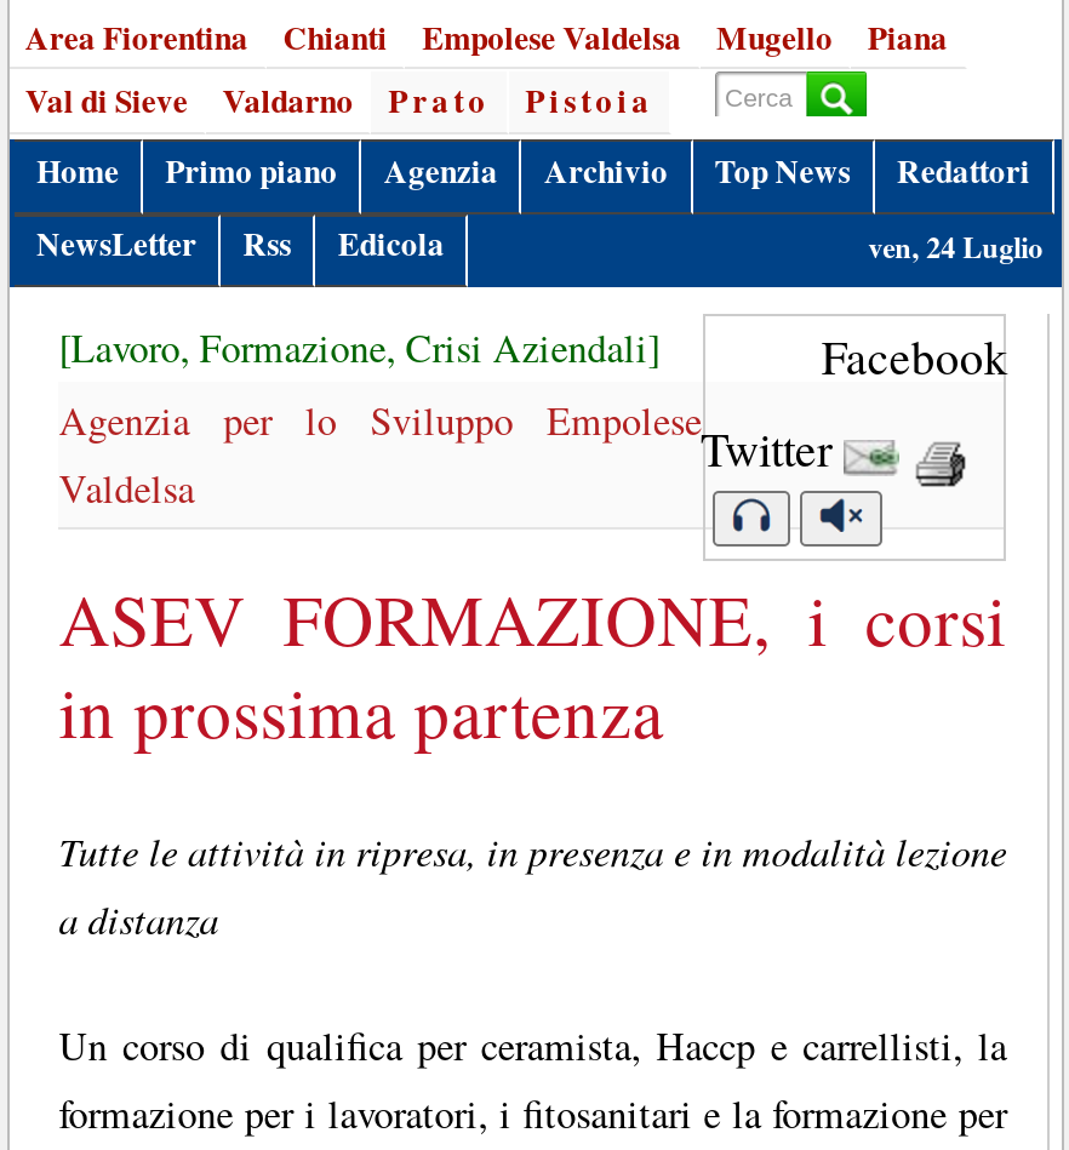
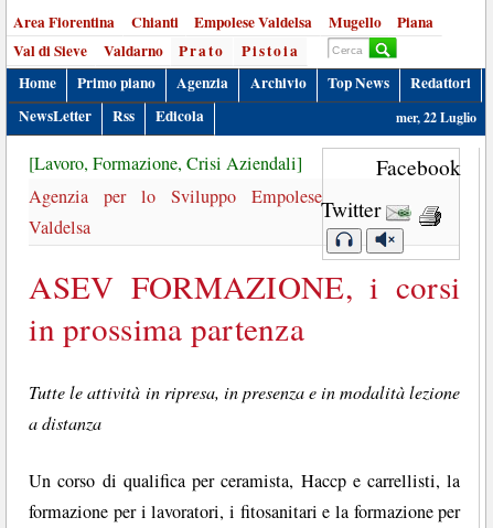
- ven, 24 Luglio
+ mer, 22 Luglio
